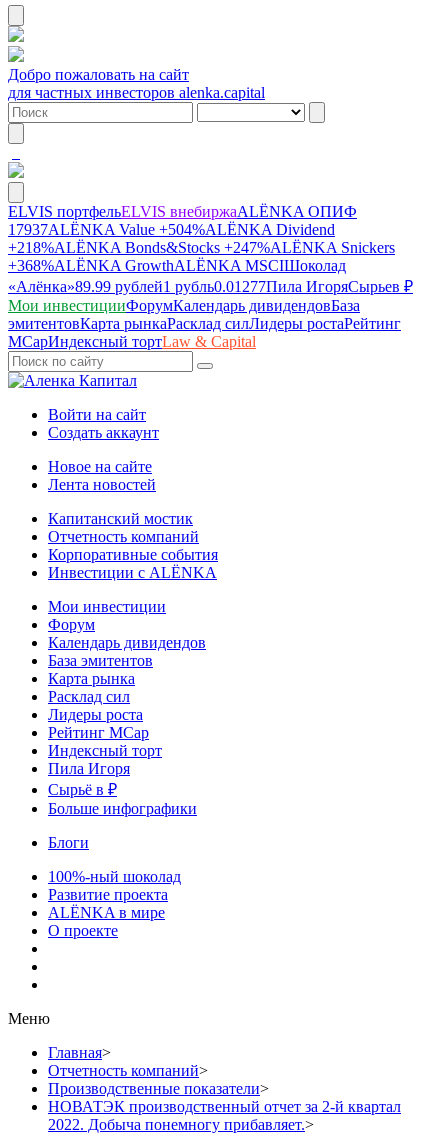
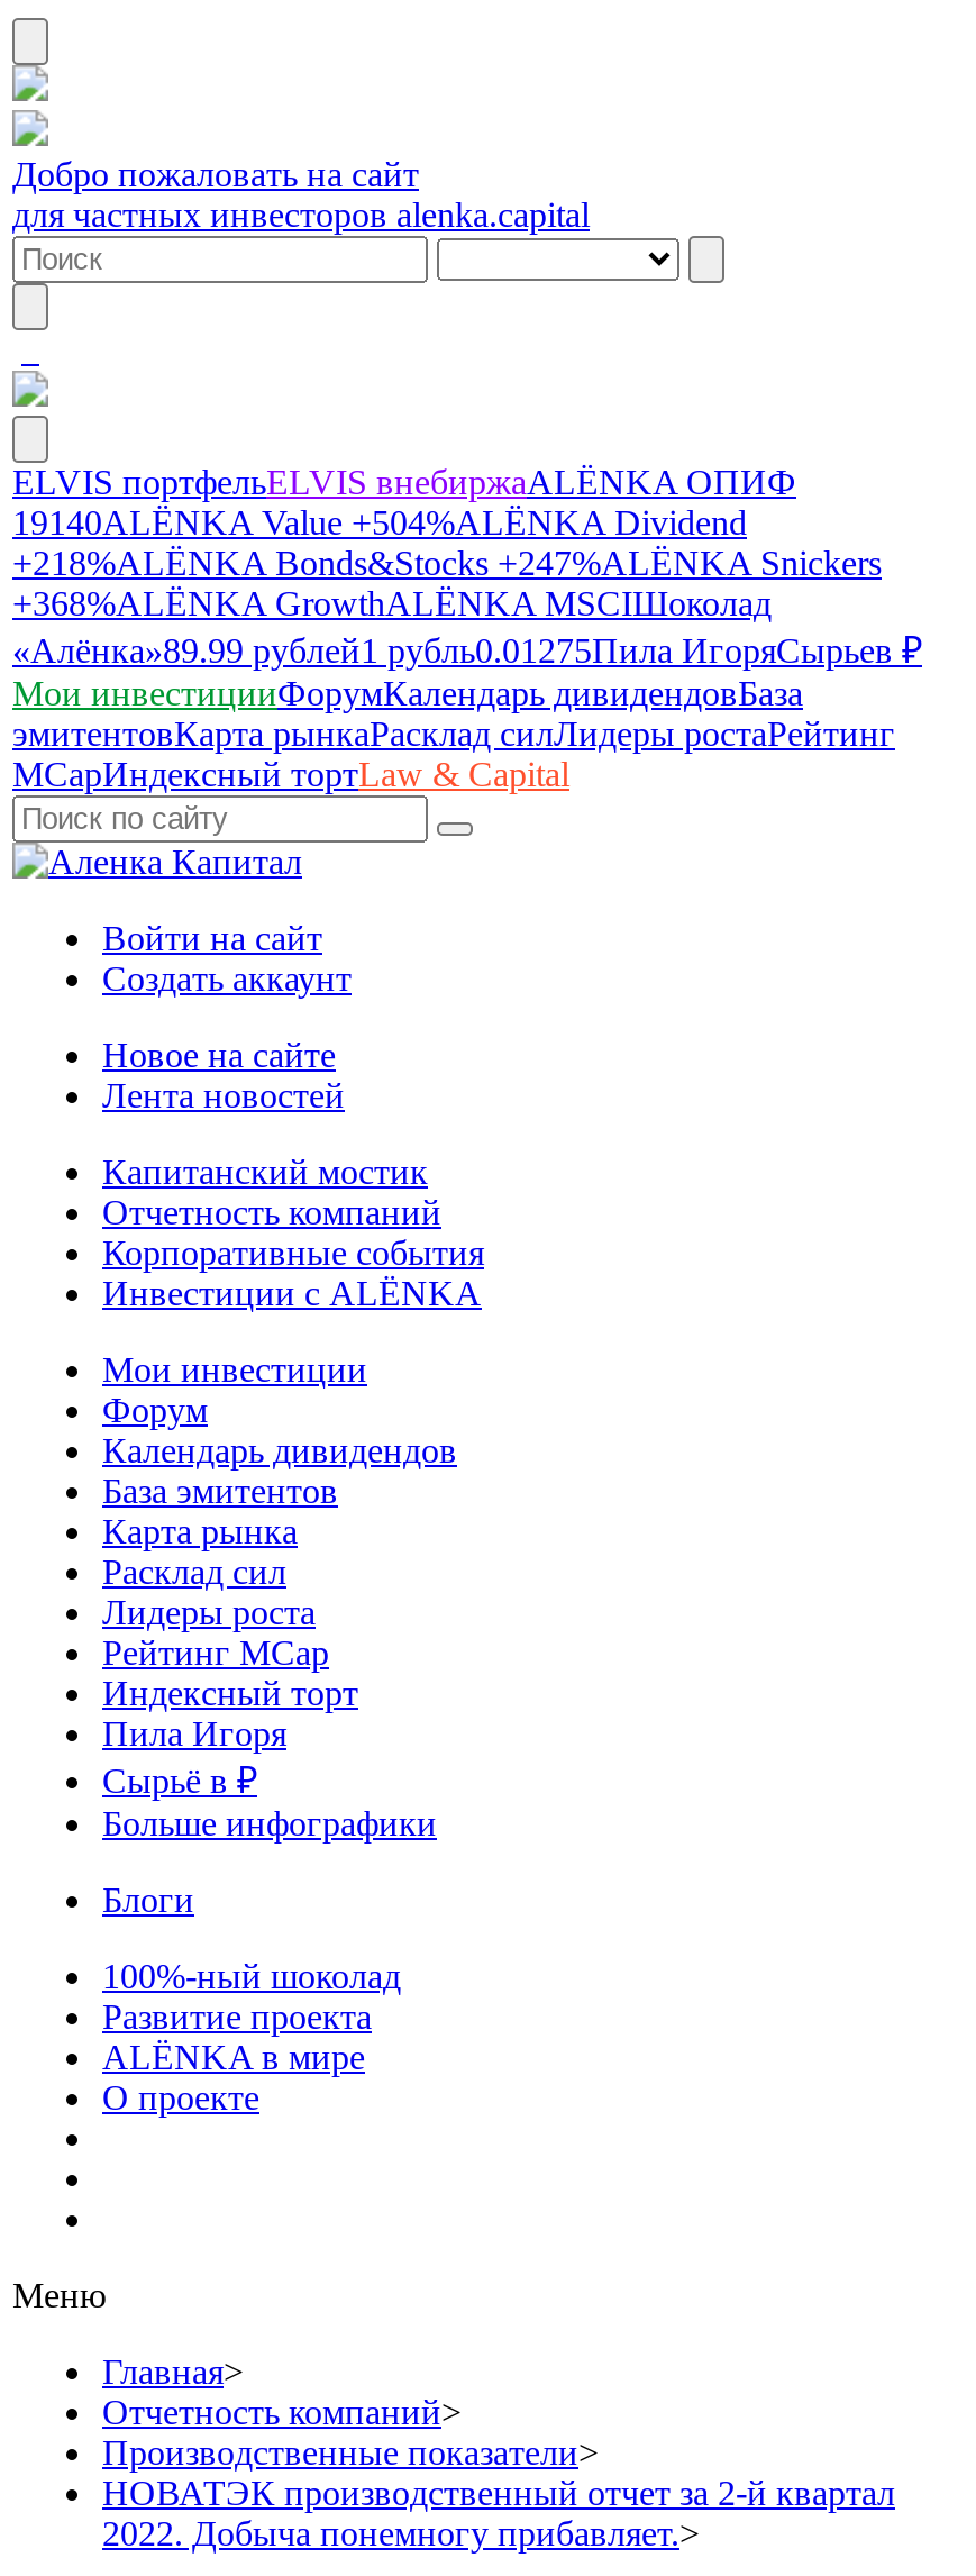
- 17937ALЁNKA Value +504%ALЁNKA Dividend
+ 19140ALЁNKA Value +504%ALЁNKA Dividend

- «Алёнка»89.99 рублей1 рубль0.01277Пила ИгоряСырьев ₽
+ «Алёнка»89.99 рублей1 рубль0.01275Пила ИгоряСырьев ₽
